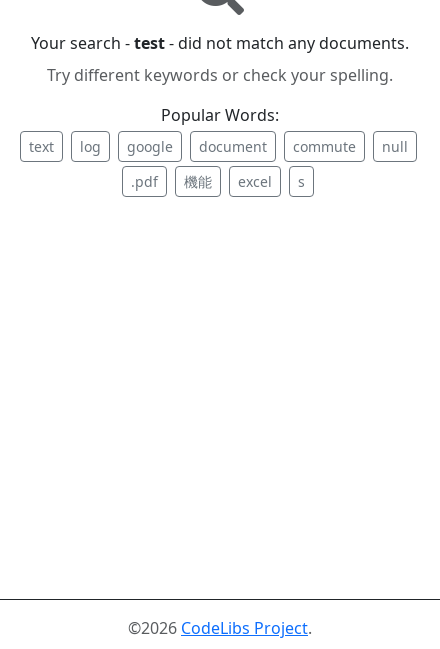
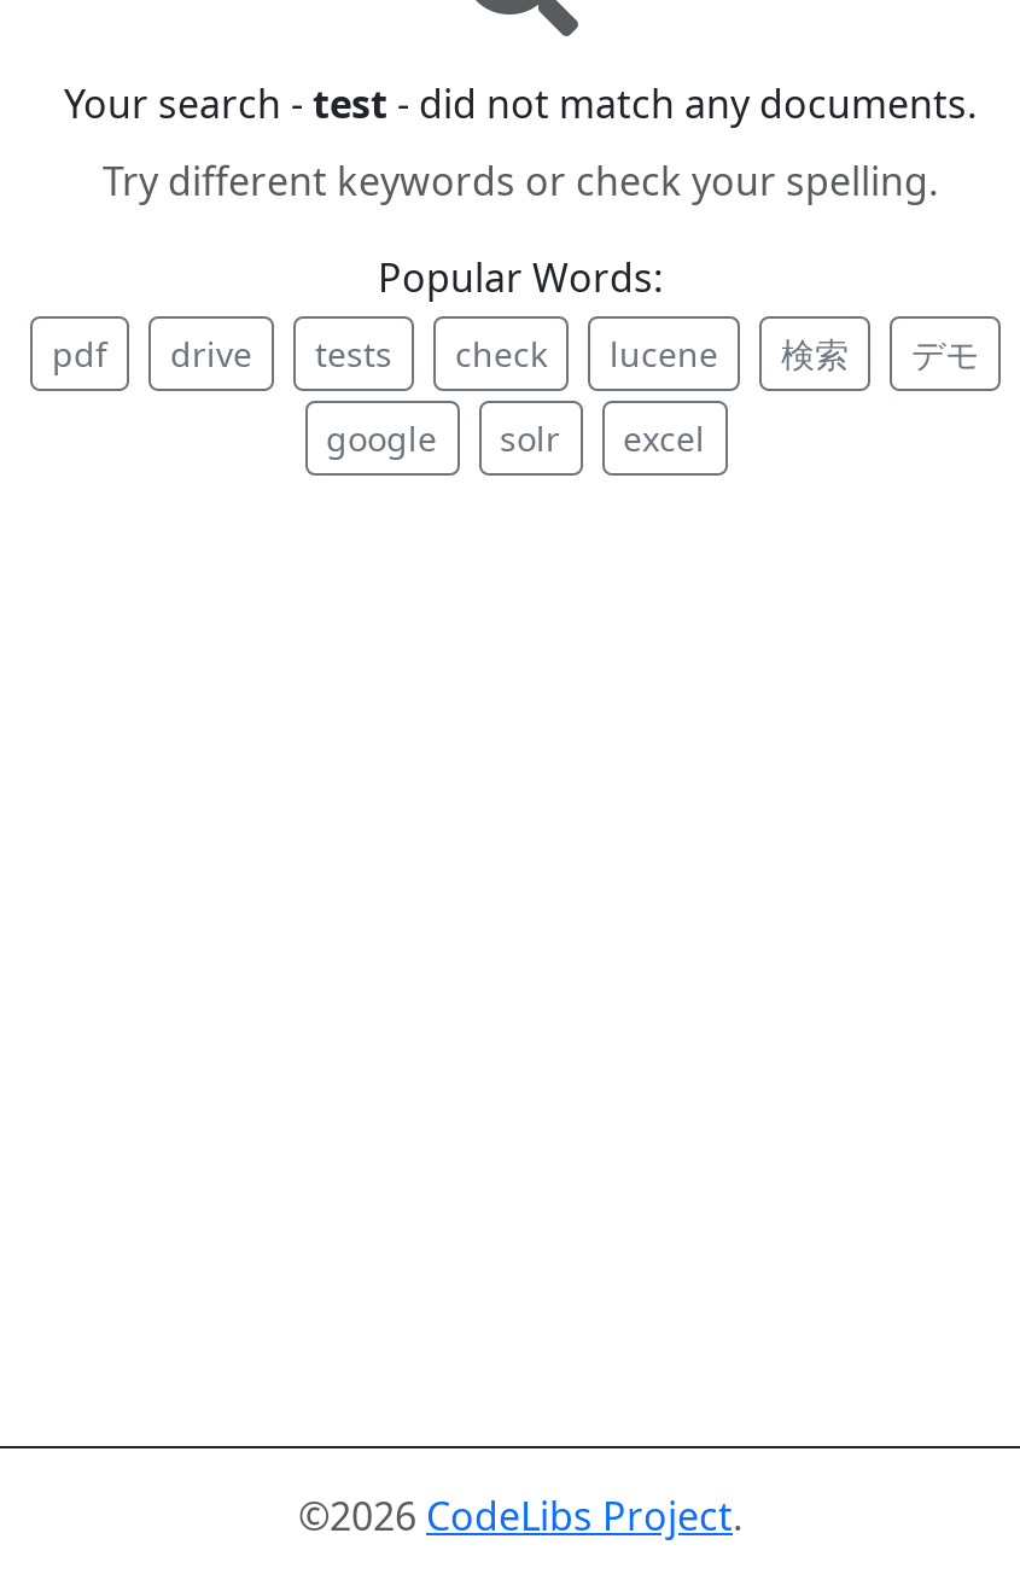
- text
- log
+ pdf
+ drive
+ tests
+ check
+ lucene
+ 検索
+ デモ

moved down: google

- document
- commute
- null
- .pdf
- 機能
+ solr

- s
